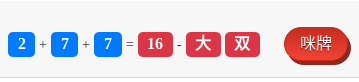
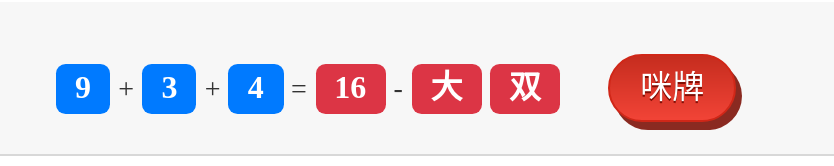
- 2
+ 9

- 7
+ 3

- 7
+ 4
